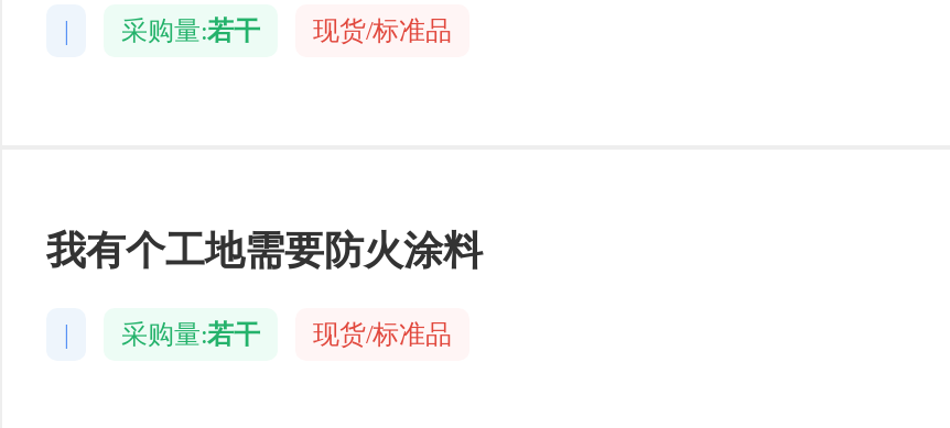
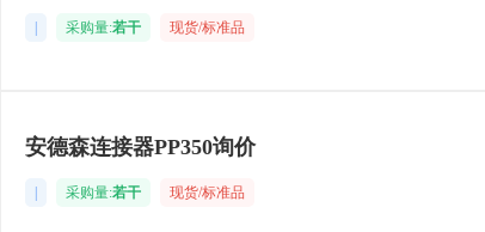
- 我有个工地需要防火涂料
+ 安德森连接器PP350询价
